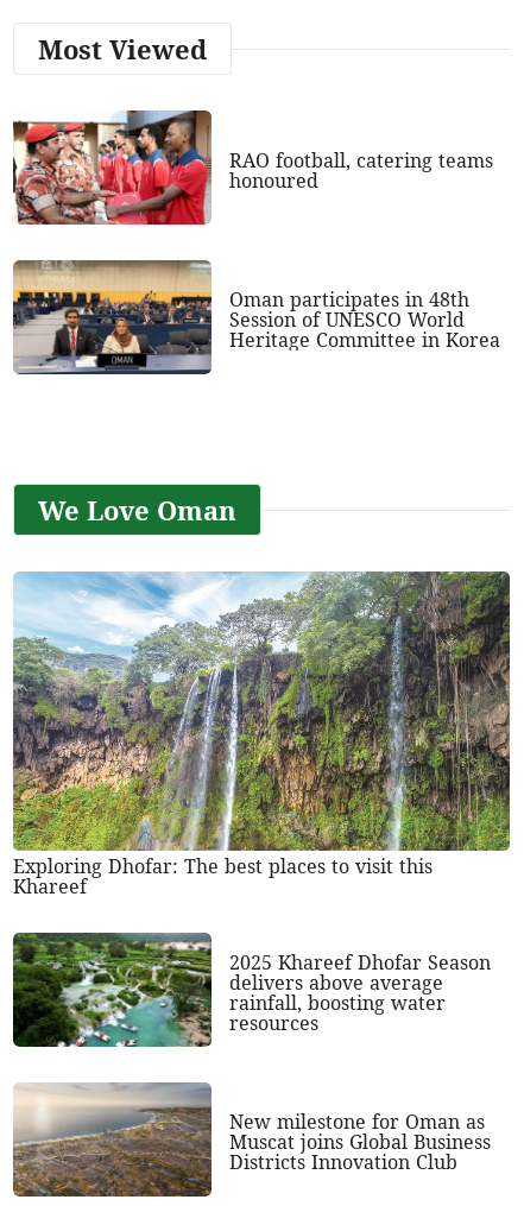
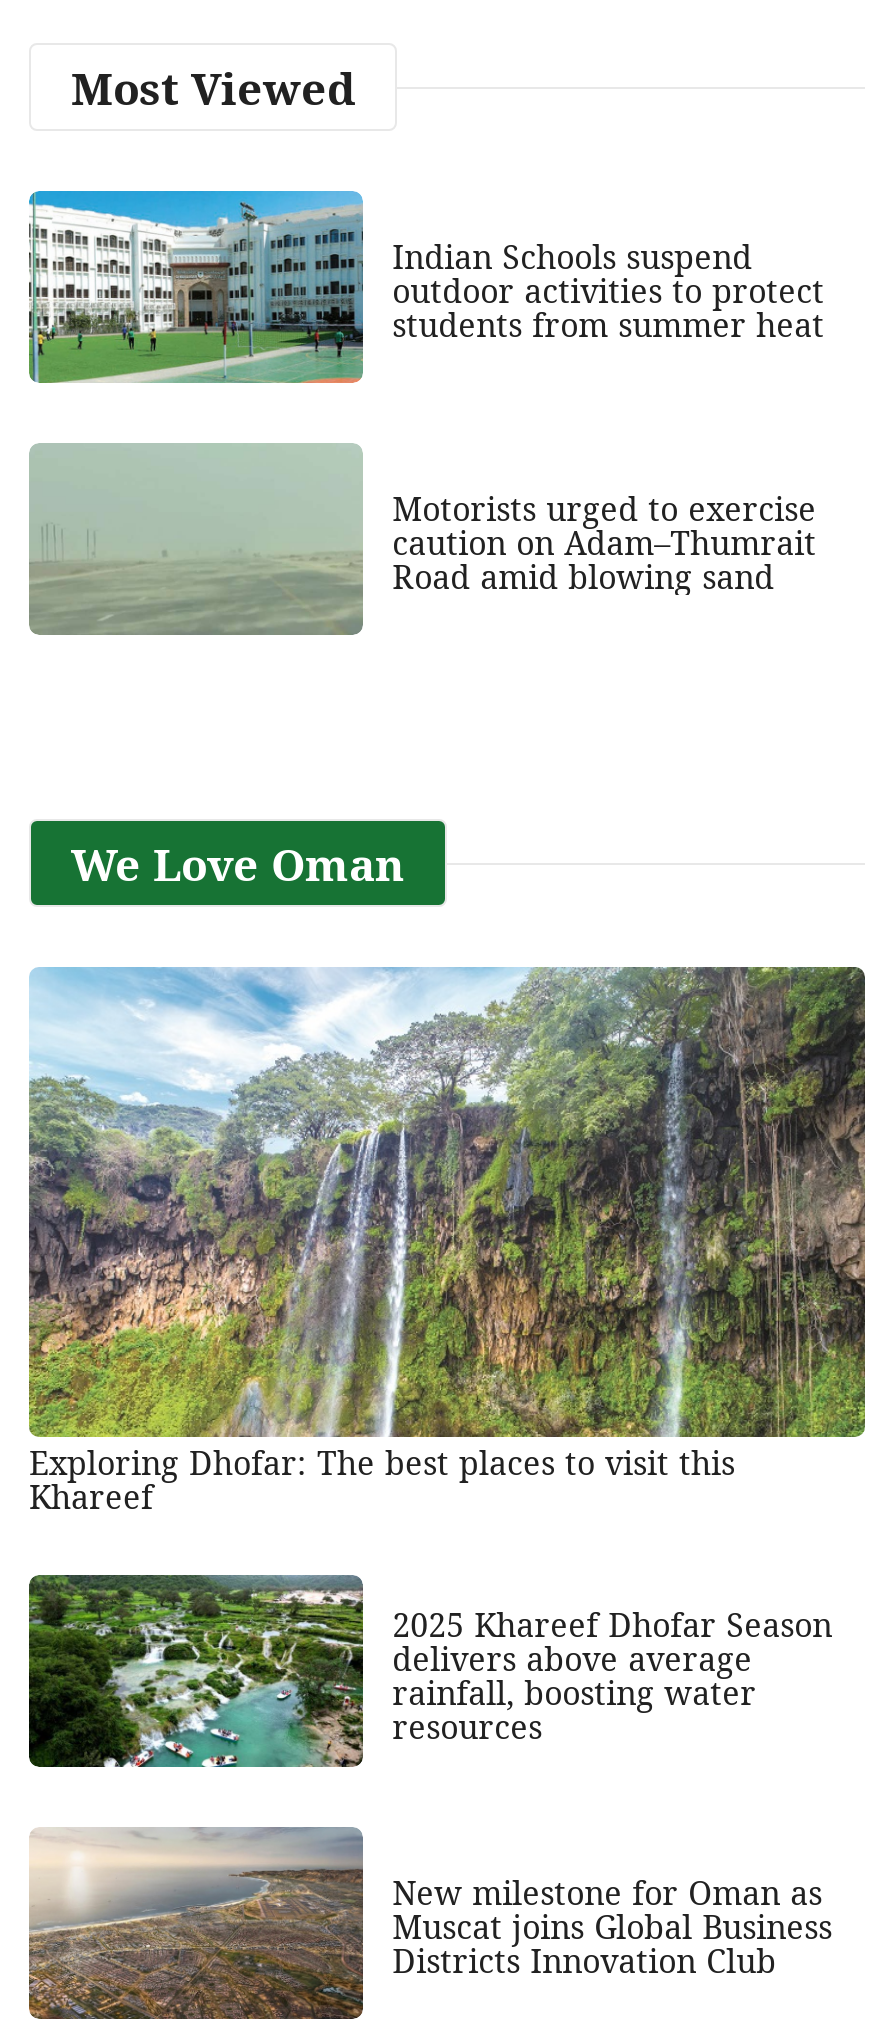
- [image]
- RAO football, catering teams
- honoured
+ [image]
+ Indian Schools suspend
+ outdoor activities to protect
+ students from summer heat

- [image]
- Oman participates in 48th
- Session of UNESCO World
- Heritage Committee in Korea
+ [image]
+ Motorists urged to exercise
+ caution on Adam–Thumrait
+ Road amid blowing sand
